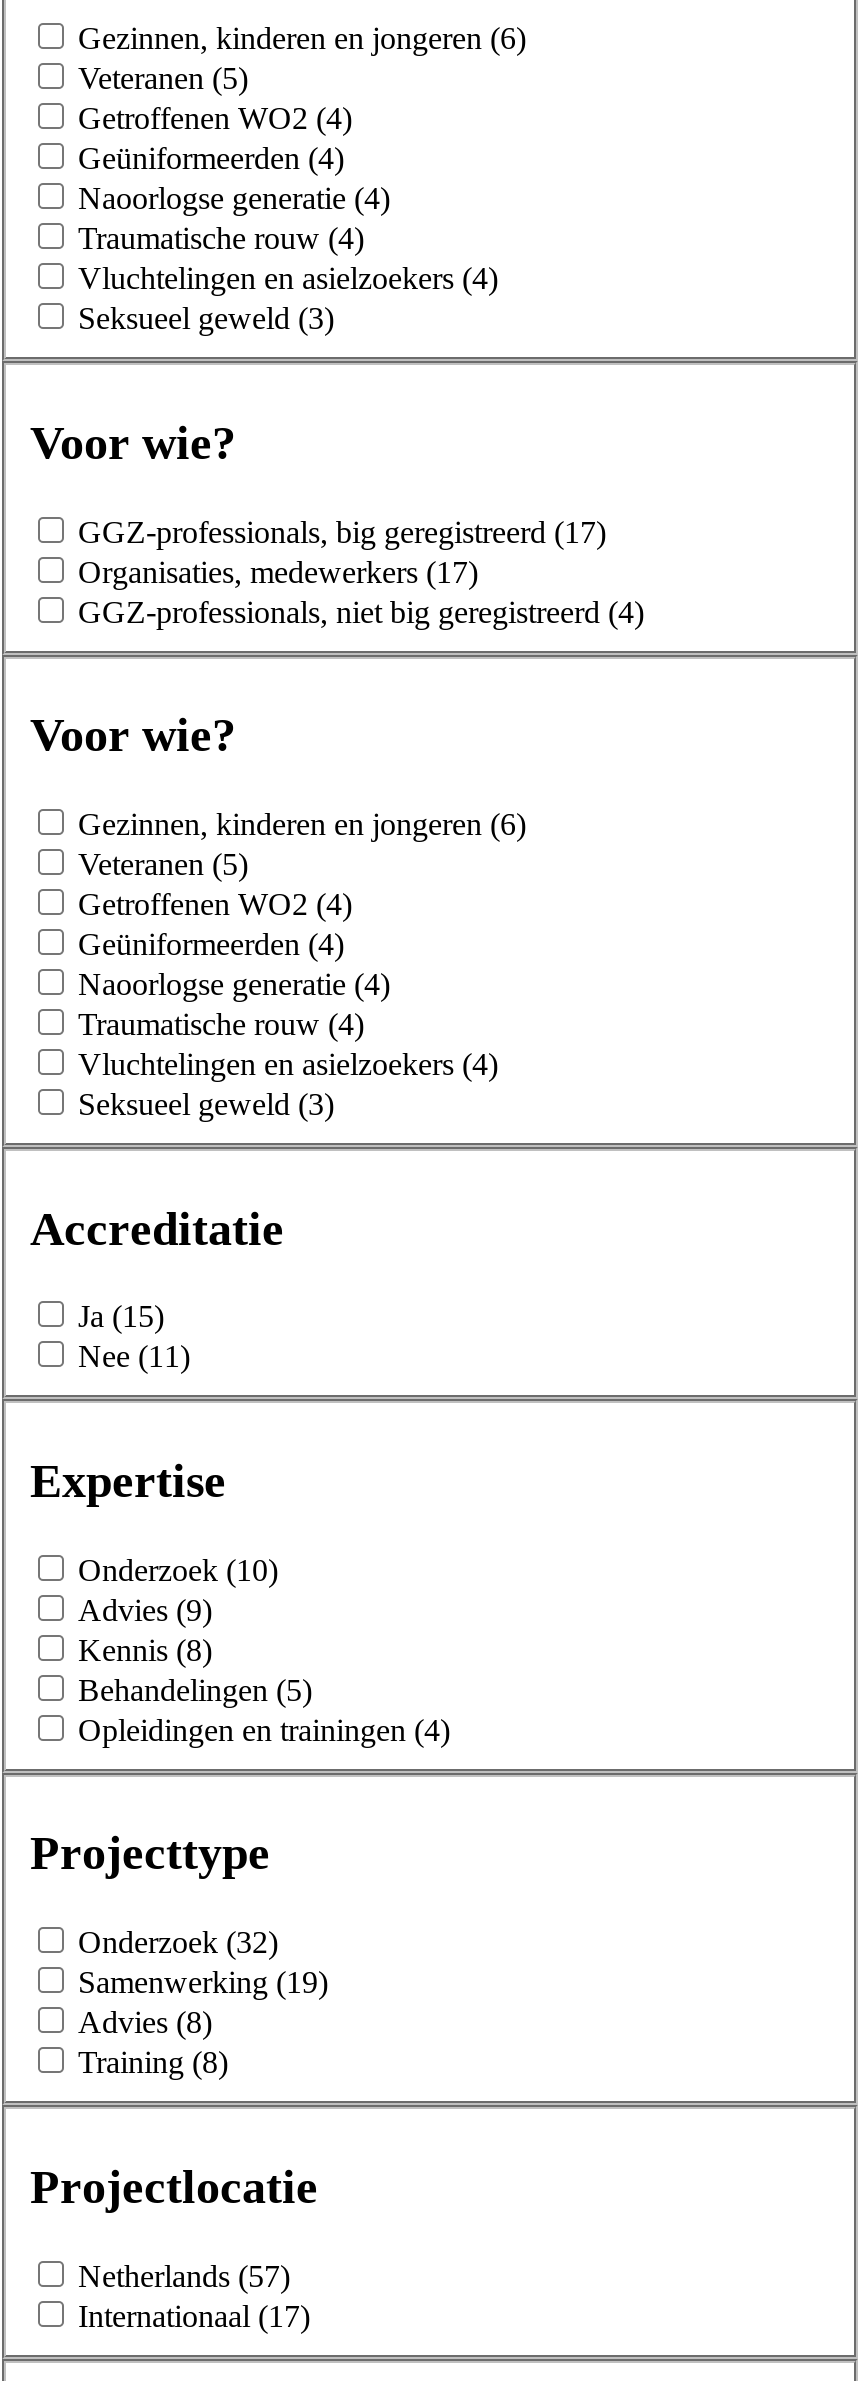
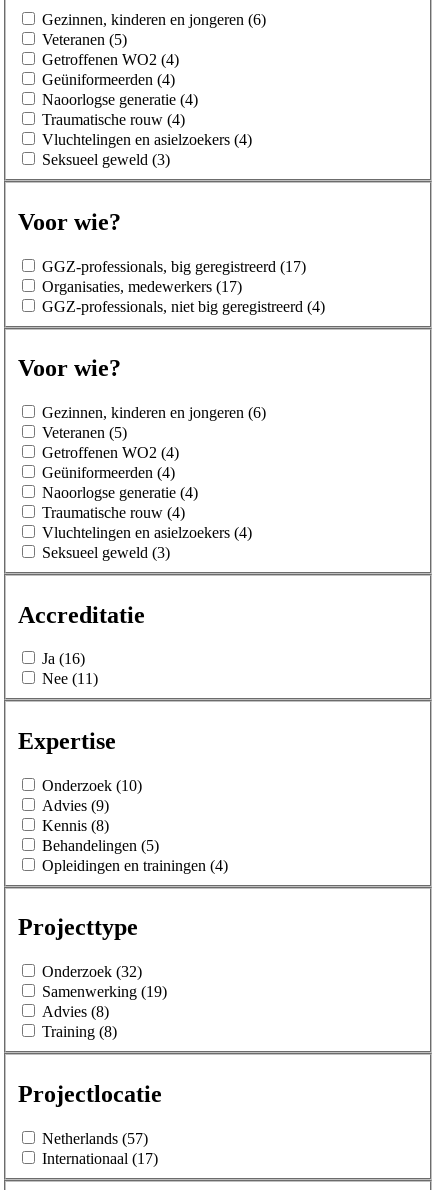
- Ja (15)
+ Ja (16)
